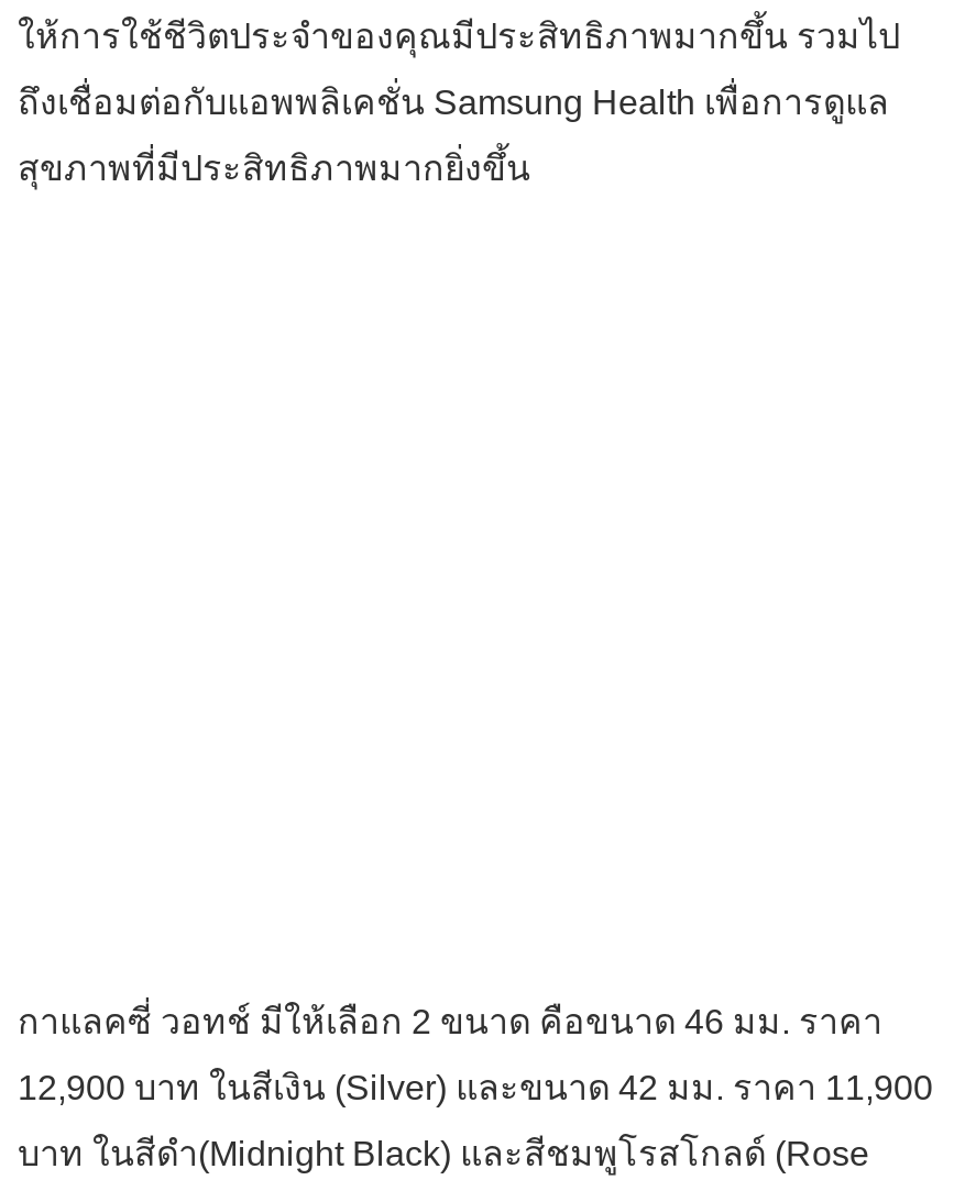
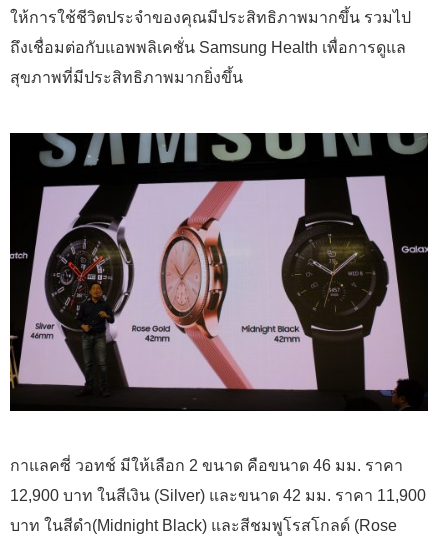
+ [image]
